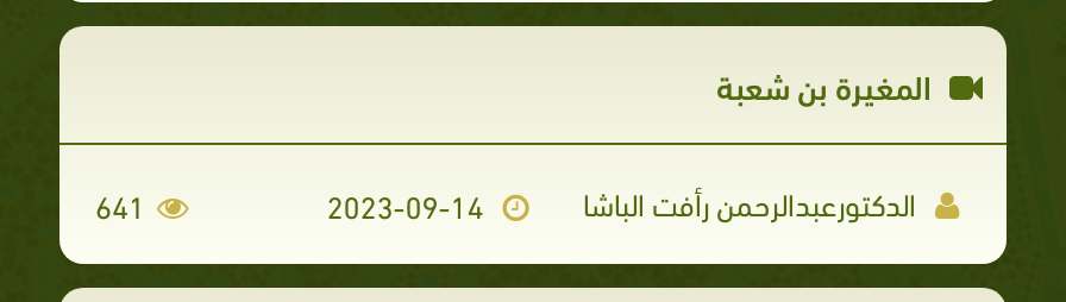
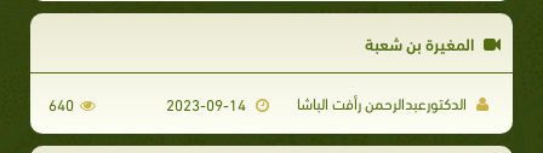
- 641
+ 640
